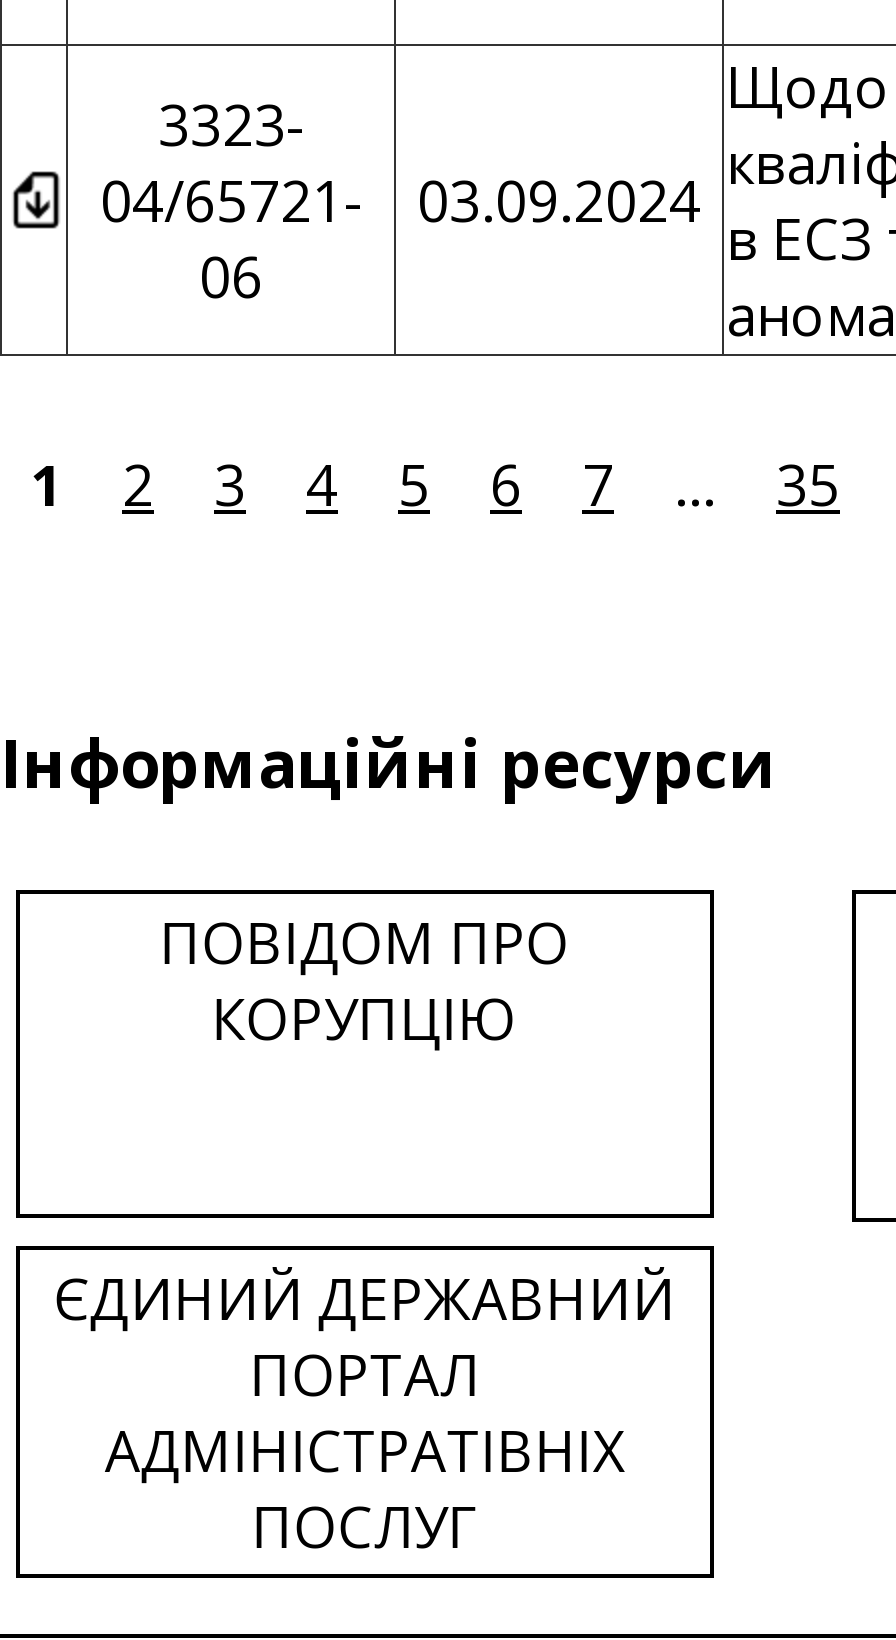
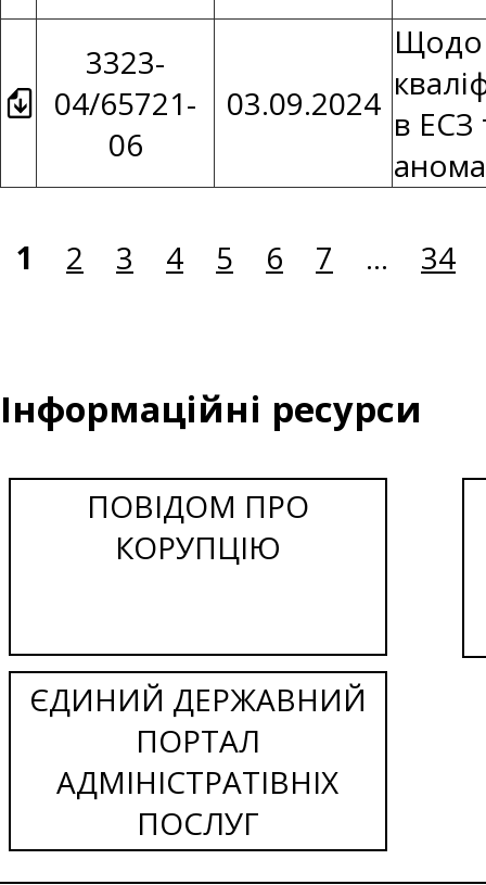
- 35
+ 34
